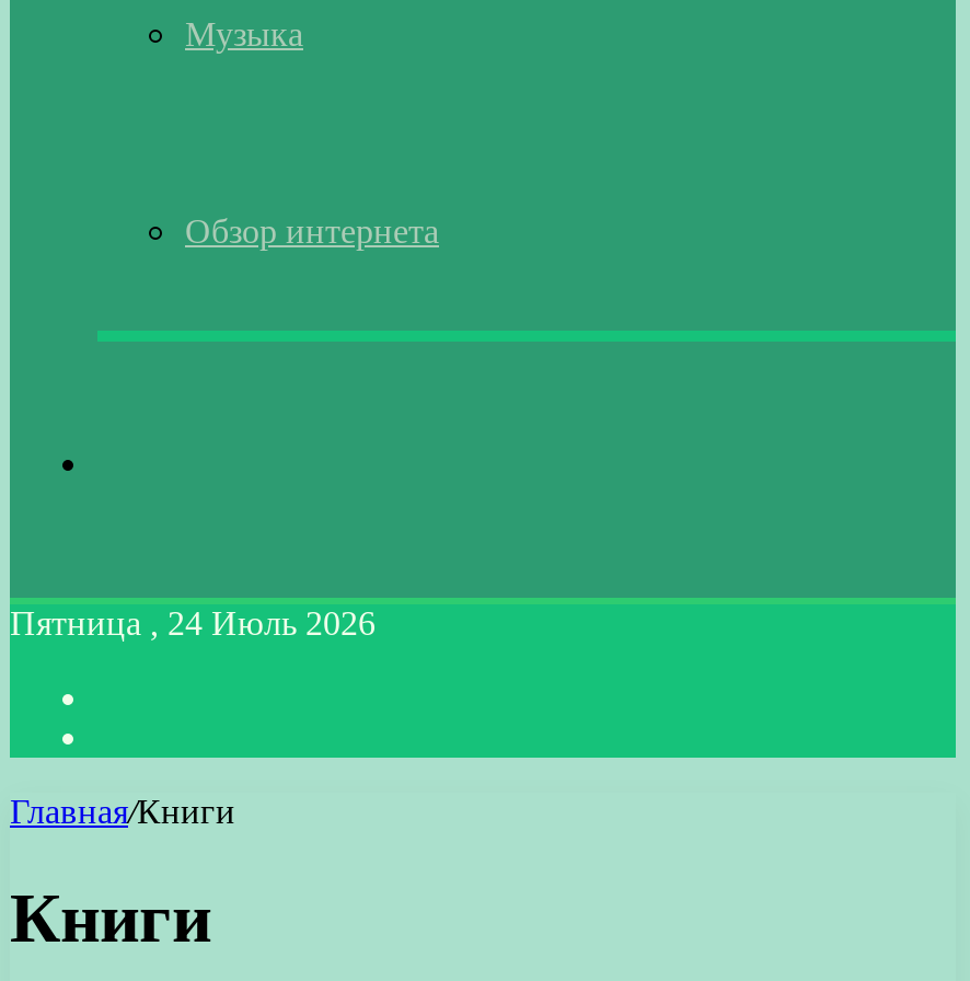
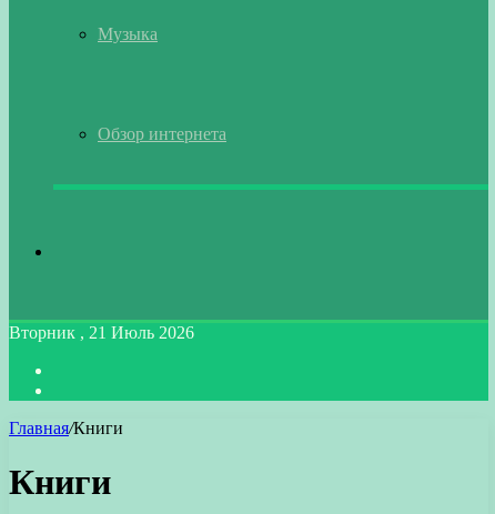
- Пятница , 24 Июль 2026
+ Вторник , 21 Июль 2026
